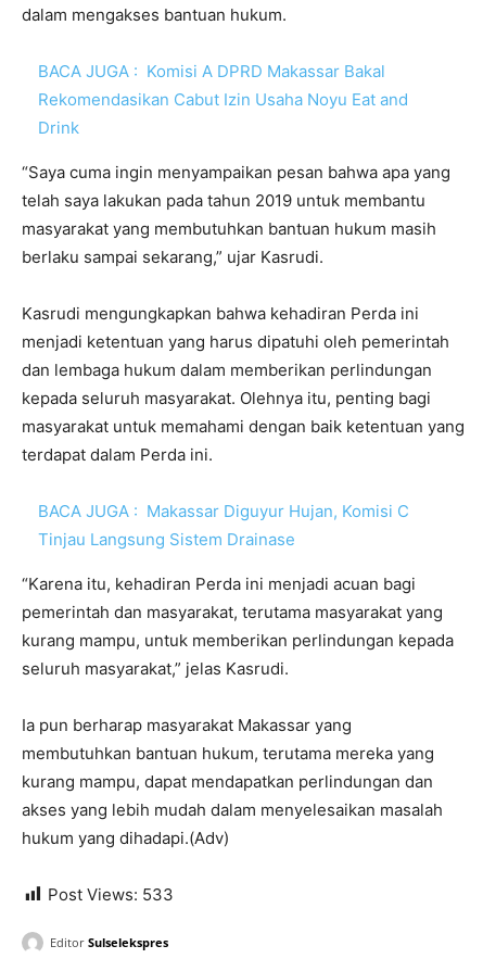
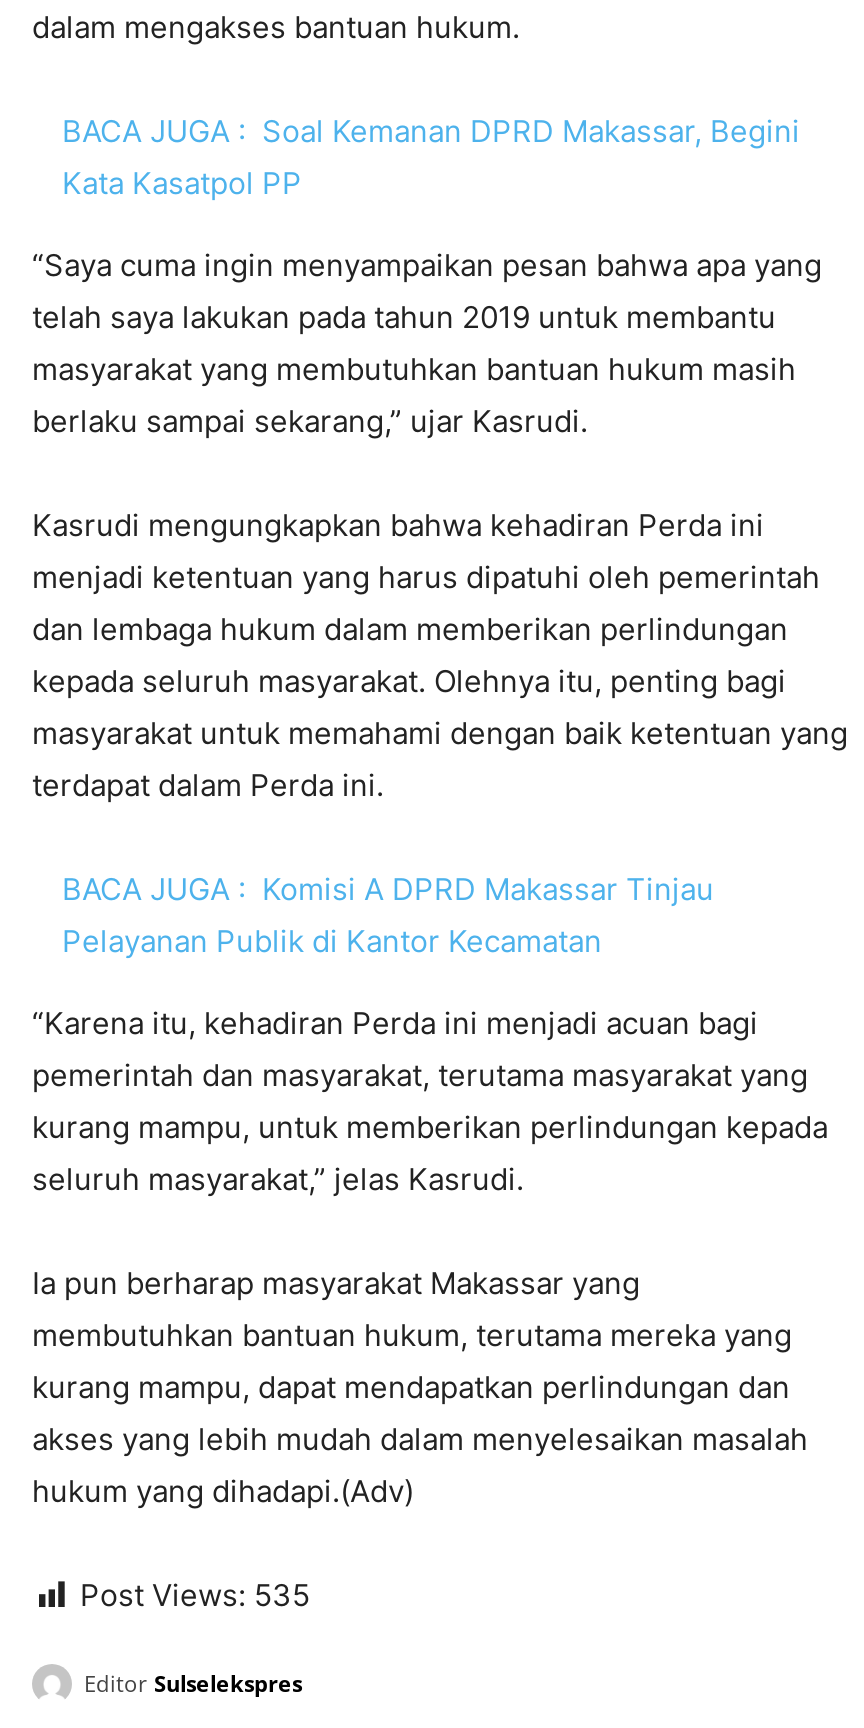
- BACA JUGA : Komisi A DPRD Makassar Bakal
- Rekomendasikan Cabut Izin Usaha Noyu Eat and
- Drink
+ BACA JUGA : Soal Kemanan DPRD Makassar, Begini
+ Kata Kasatpol PP

- BACA JUGA : Makassar Diguyur Hujan, Komisi C
- Tinjau Langsung Sistem Drainase
+ BACA JUGA : Komisi A DPRD Makassar Tinjau
+ Pelayanan Publik di Kantor Kecamatan

- Post Views: 533
+ Post Views: 535
